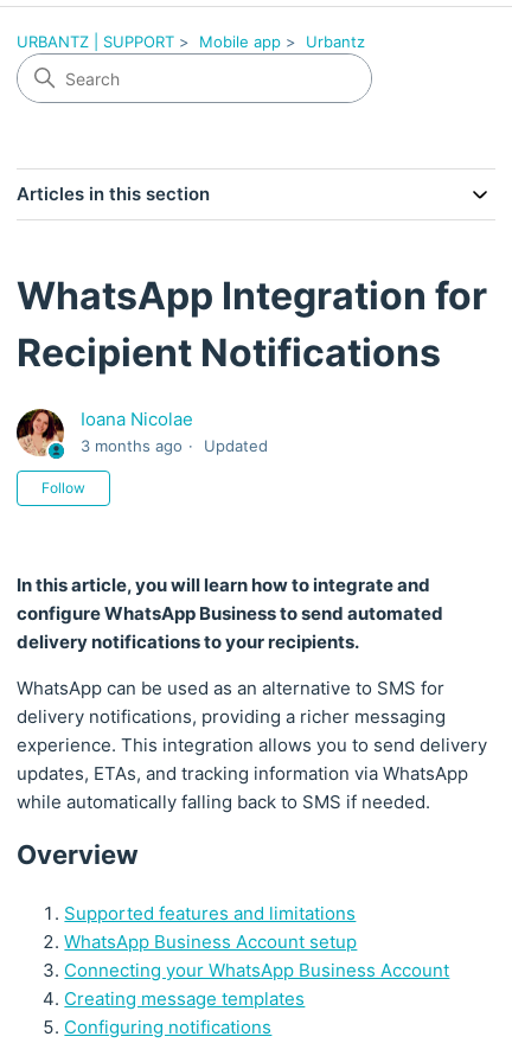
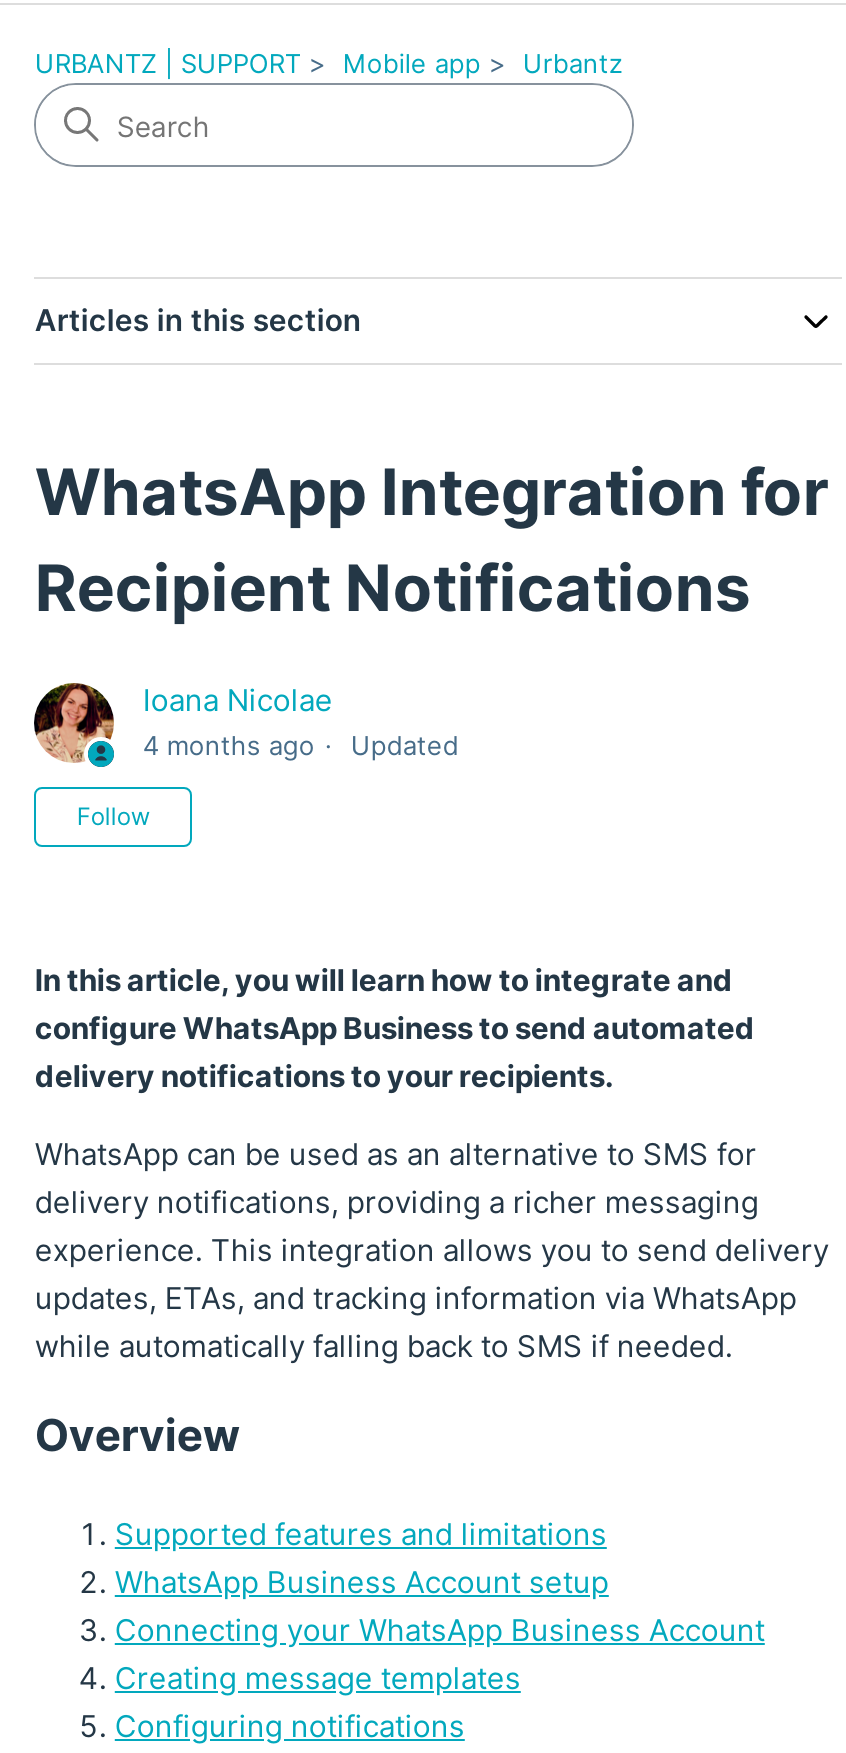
- 3 months ago Updated
+ 4 months ago Updated
